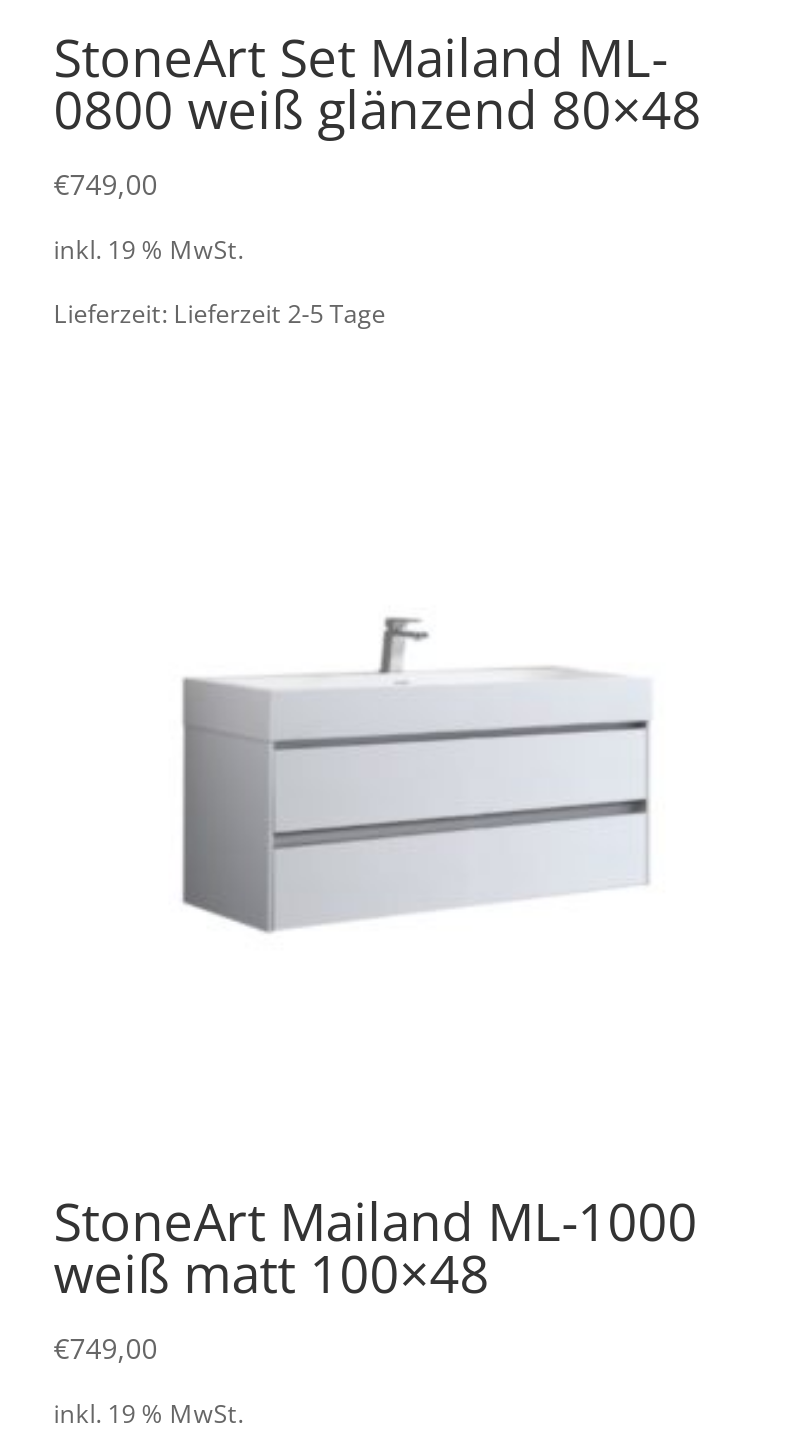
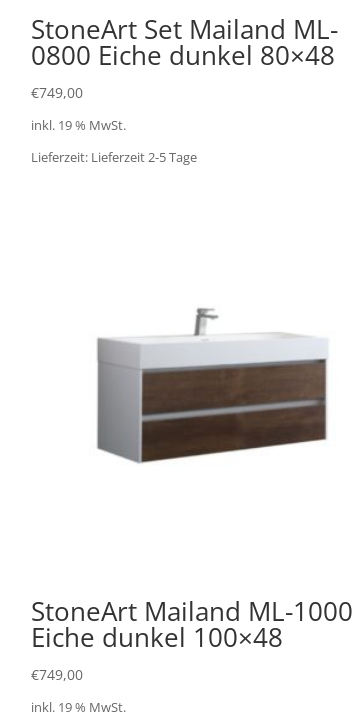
- 0800 weiß glänzend 80×48
+ 0800 Eiche dunkel 80×48

- [image]
+ [image]

- weiß matt 100×48
+ Eiche dunkel 100×48
